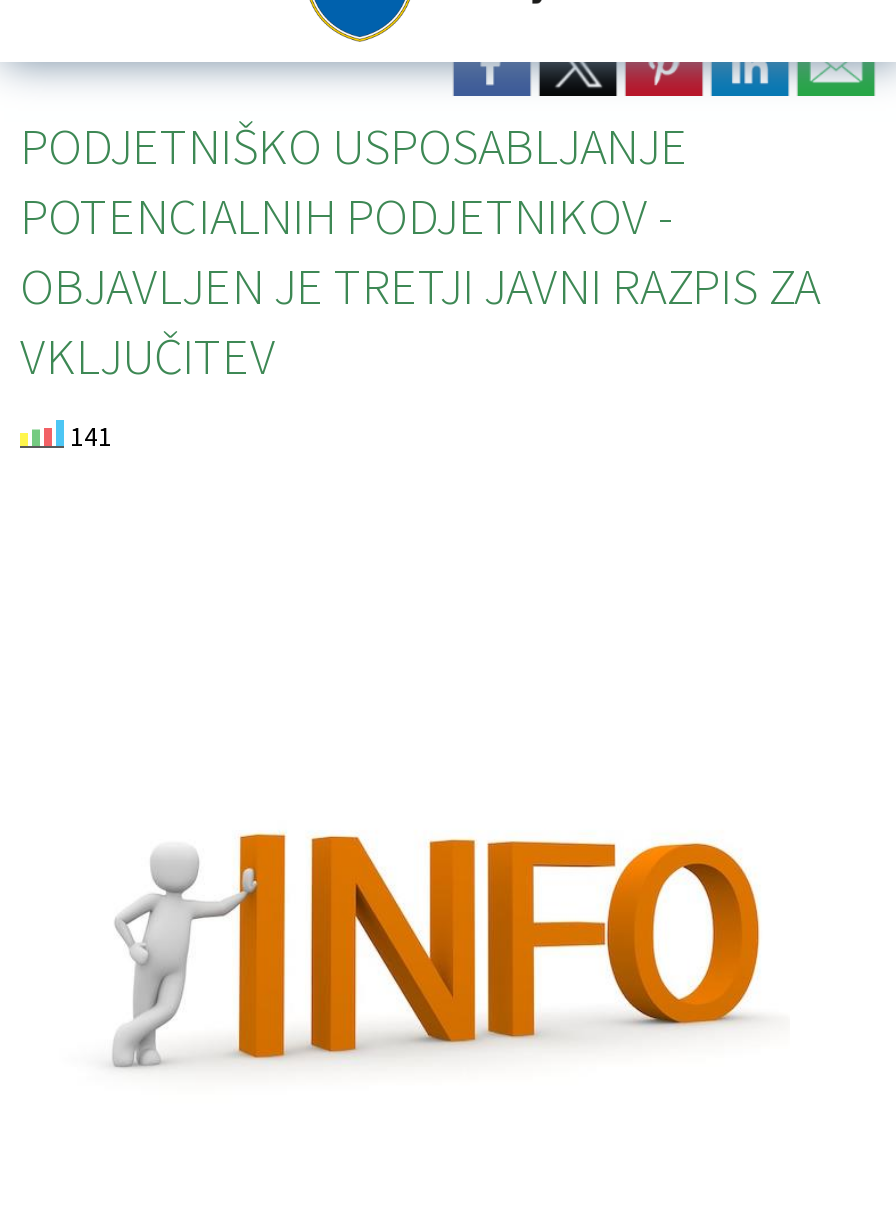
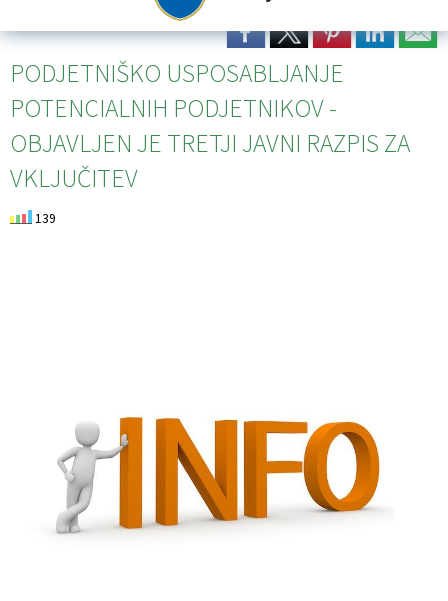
- 141
+ 139
